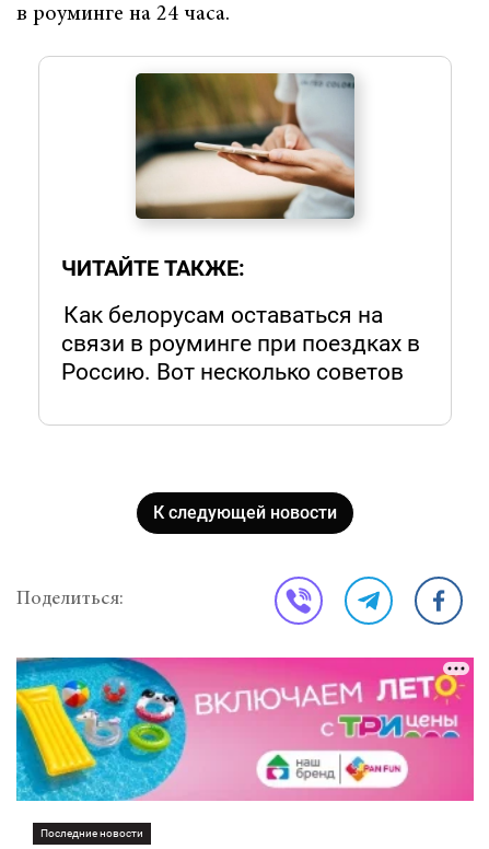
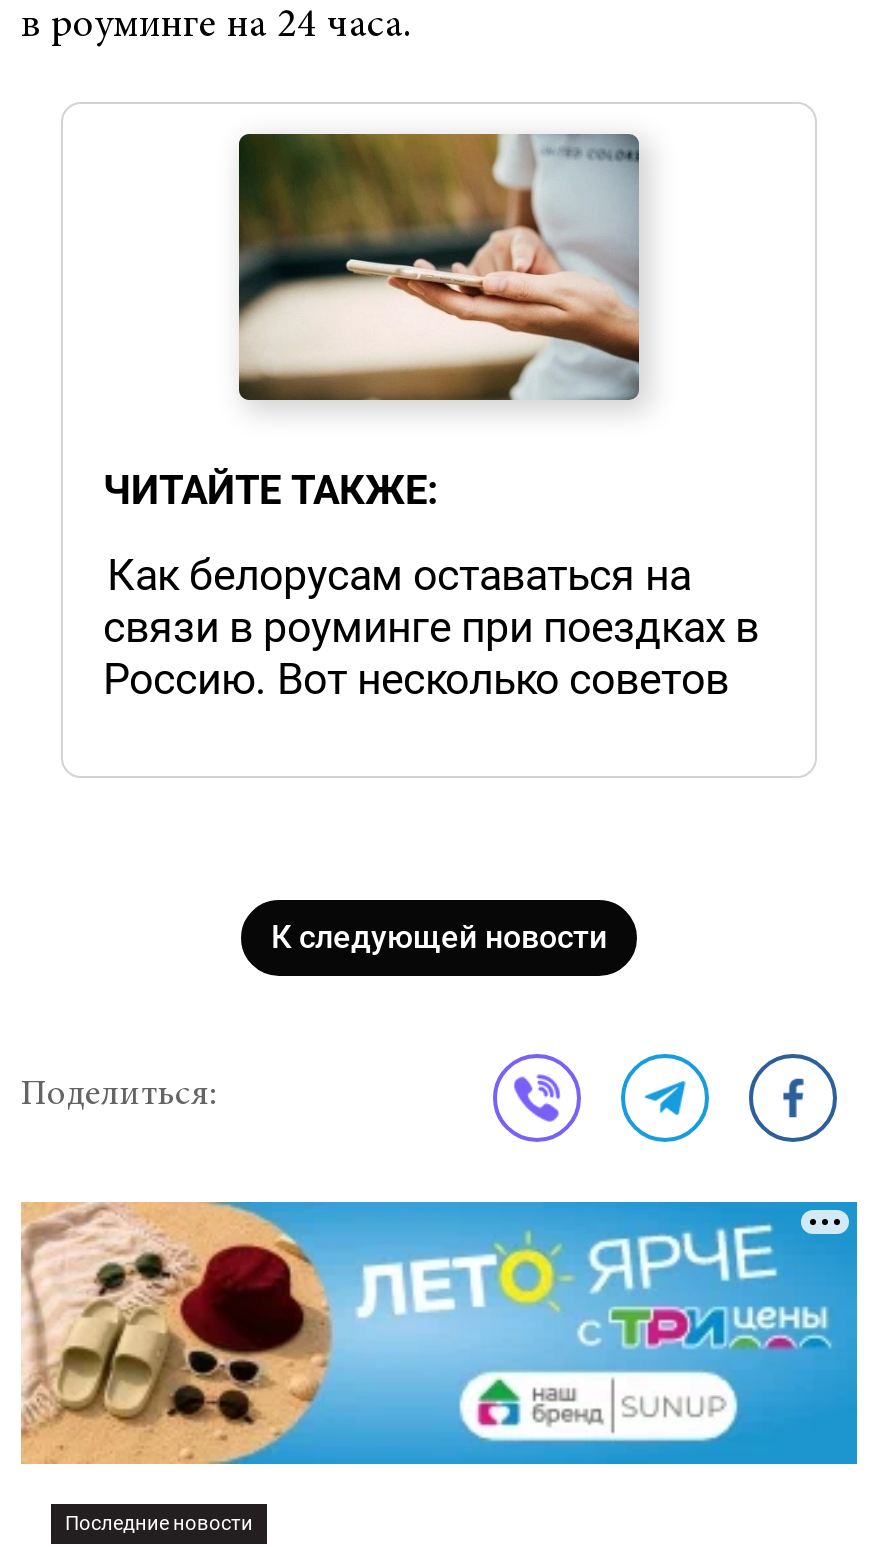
- [image]
+ [image]
